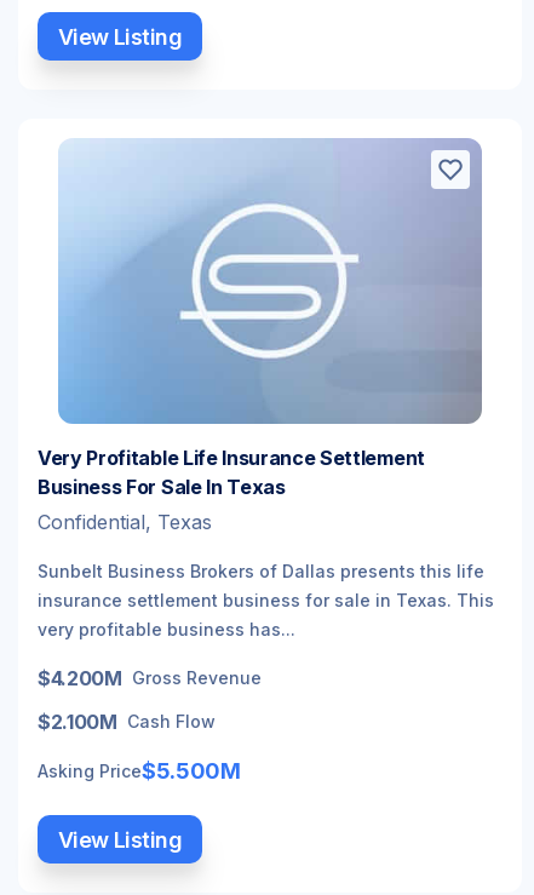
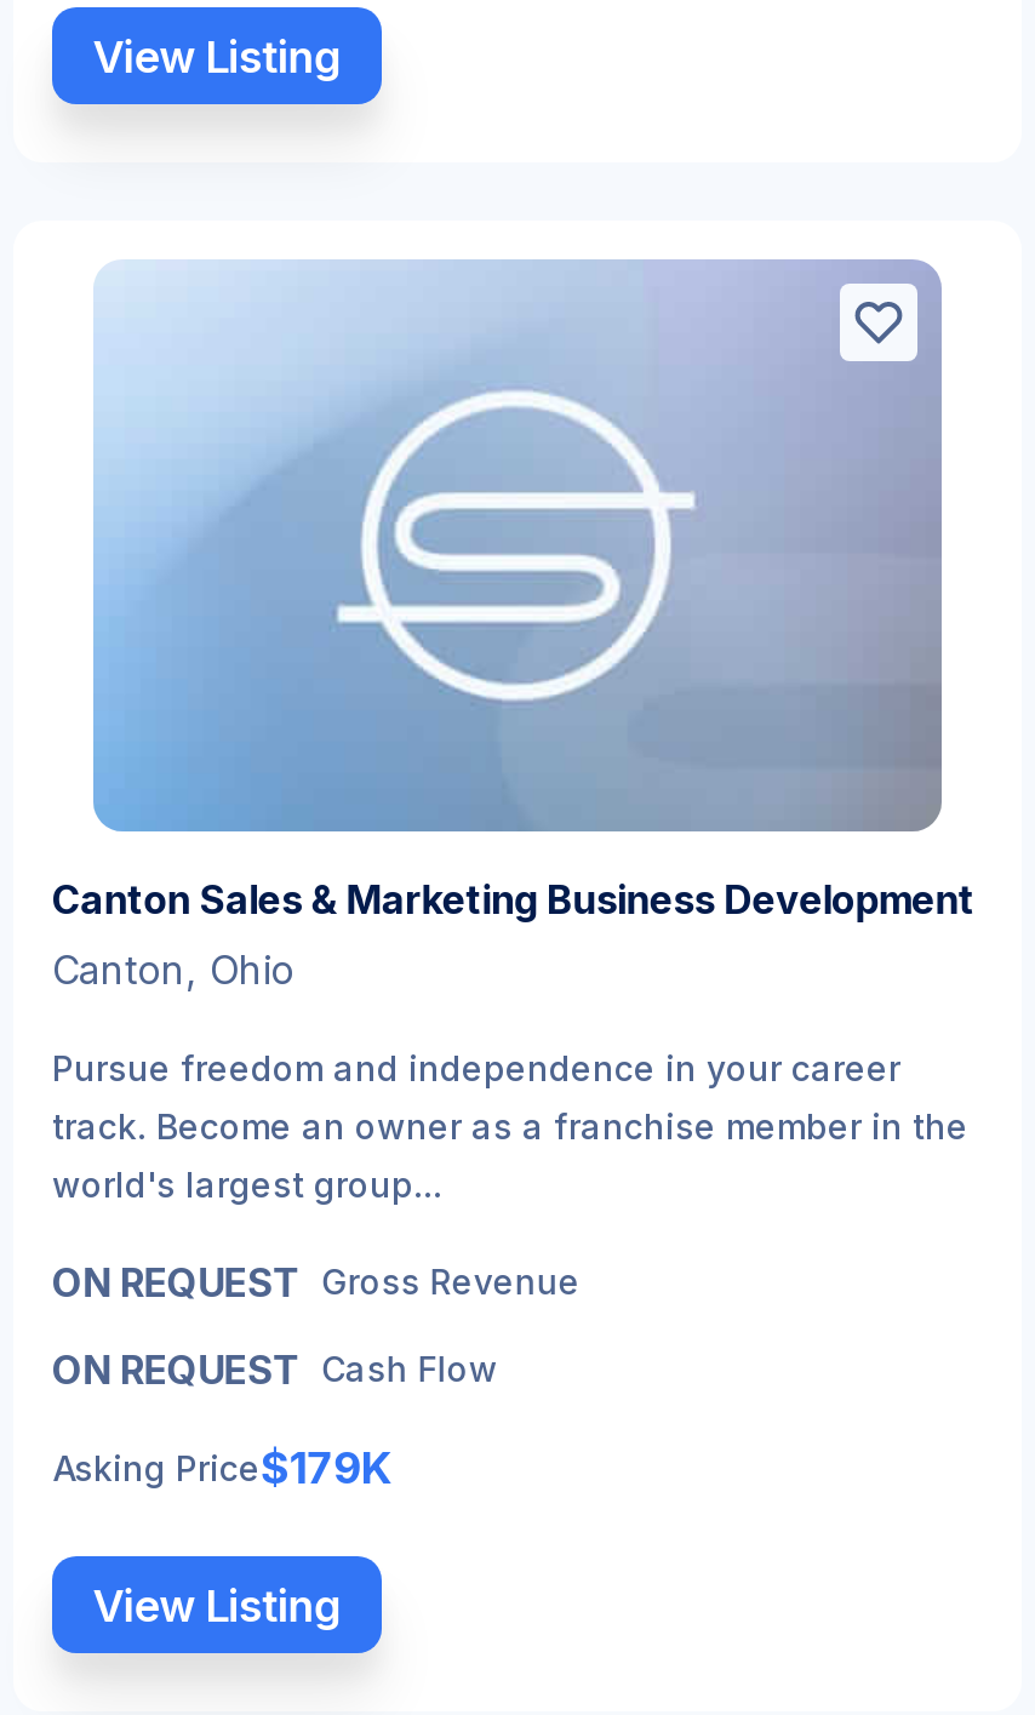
- Very Profitable Life Insurance Settlement
- Business For Sale In Texas
- Confidential, Texas
+ Canton Sales & Marketing Business Development
+ Canton, Ohio

- Sunbelt Business Brokers of Dallas presents this life
- insurance settlement business for sale in Texas. This
- very profitable business has...
+ Pursue freedom and independence in your career
+ track. Become an owner as a franchise member in the
+ world's largest group...

- $4.200M Gross Revenue
+ ON REQUEST Gross Revenue

- $2.100M Cash Flow
+ ON REQUEST Cash Flow

- Asking Price$5.500M
+ Asking Price$179K
